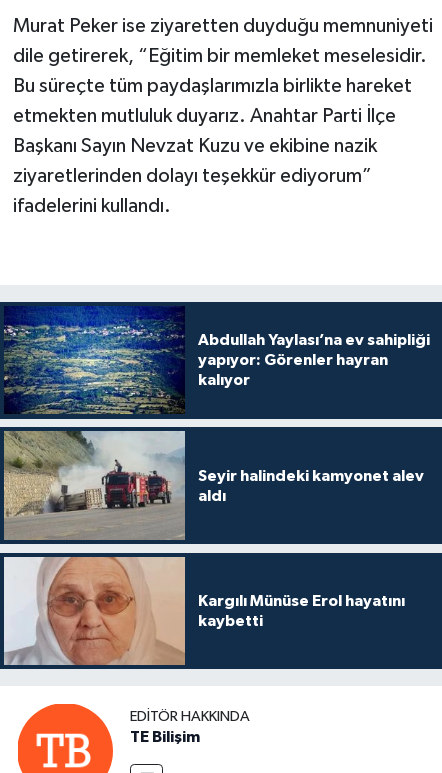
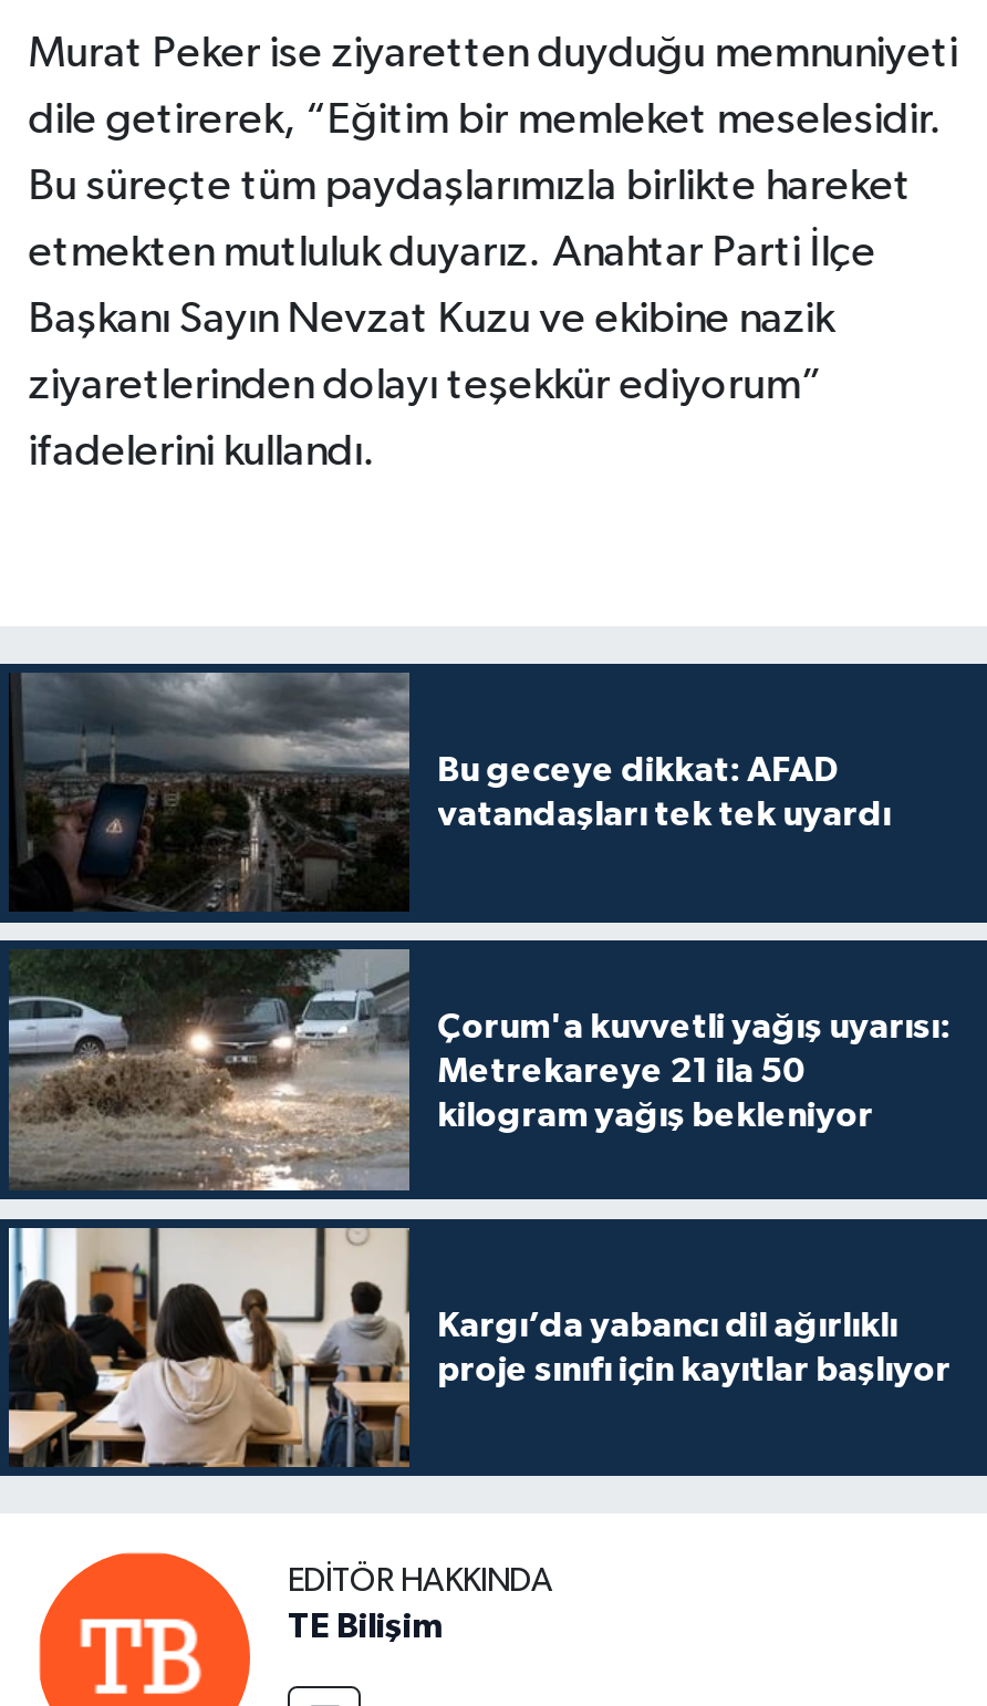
- [image]
- Abdullah Yaylası’na ev sahipliği
- yapıyor: Görenler hayran
- kalıyor
+ [image]
+ Bu geceye dikkat: AFAD
+ vatandaşları tek tek uyardı

- [image]
- Seyir halindeki kamyonet alev
- aldı
+ [image]
+ Çorum'a kuvvetli yağış uyarısı:
+ Metrekareye 21 ila 50
+ kilogram yağış bekleniyor

- [image]
- Kargılı Münüse Erol hayatını
- kaybetti
+ [image]
+ Kargı’da yabancı dil ağırlıklı
+ proje sınıfı için kayıtlar başlıyor
